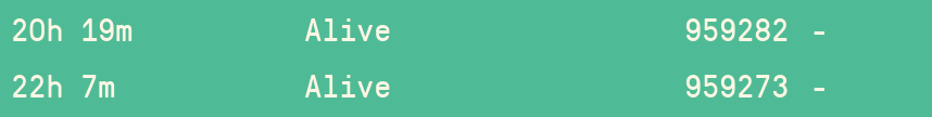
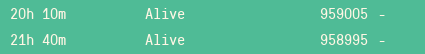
- 20h 19m
+ 20h 10m

- 959282 -
- 22h 7m
+ 959005 -
+ 21h 40m

- 959273 -
+ 958995 -
